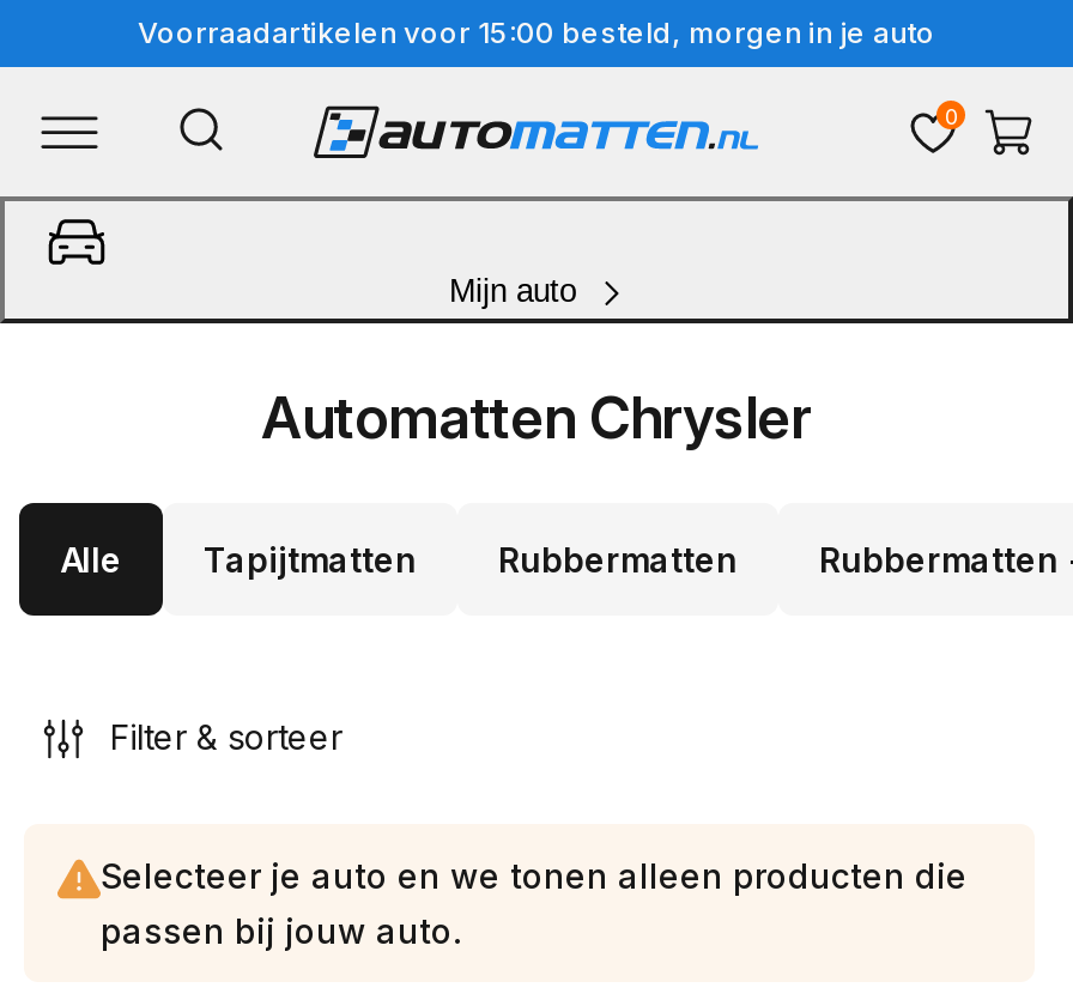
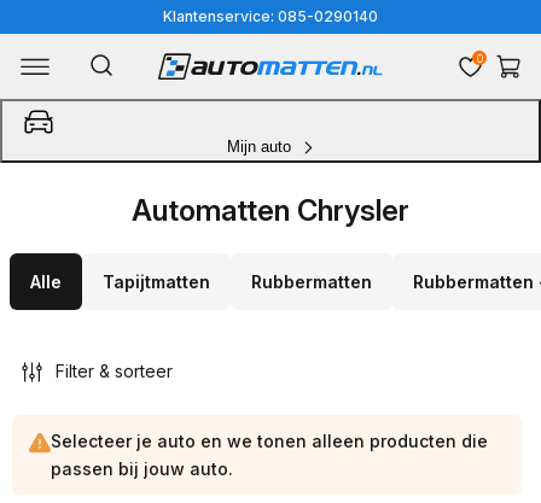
- Voorraadartikelen voor 15:00 besteld, morgen in je auto
+ Klantenservice: 085-0290140
